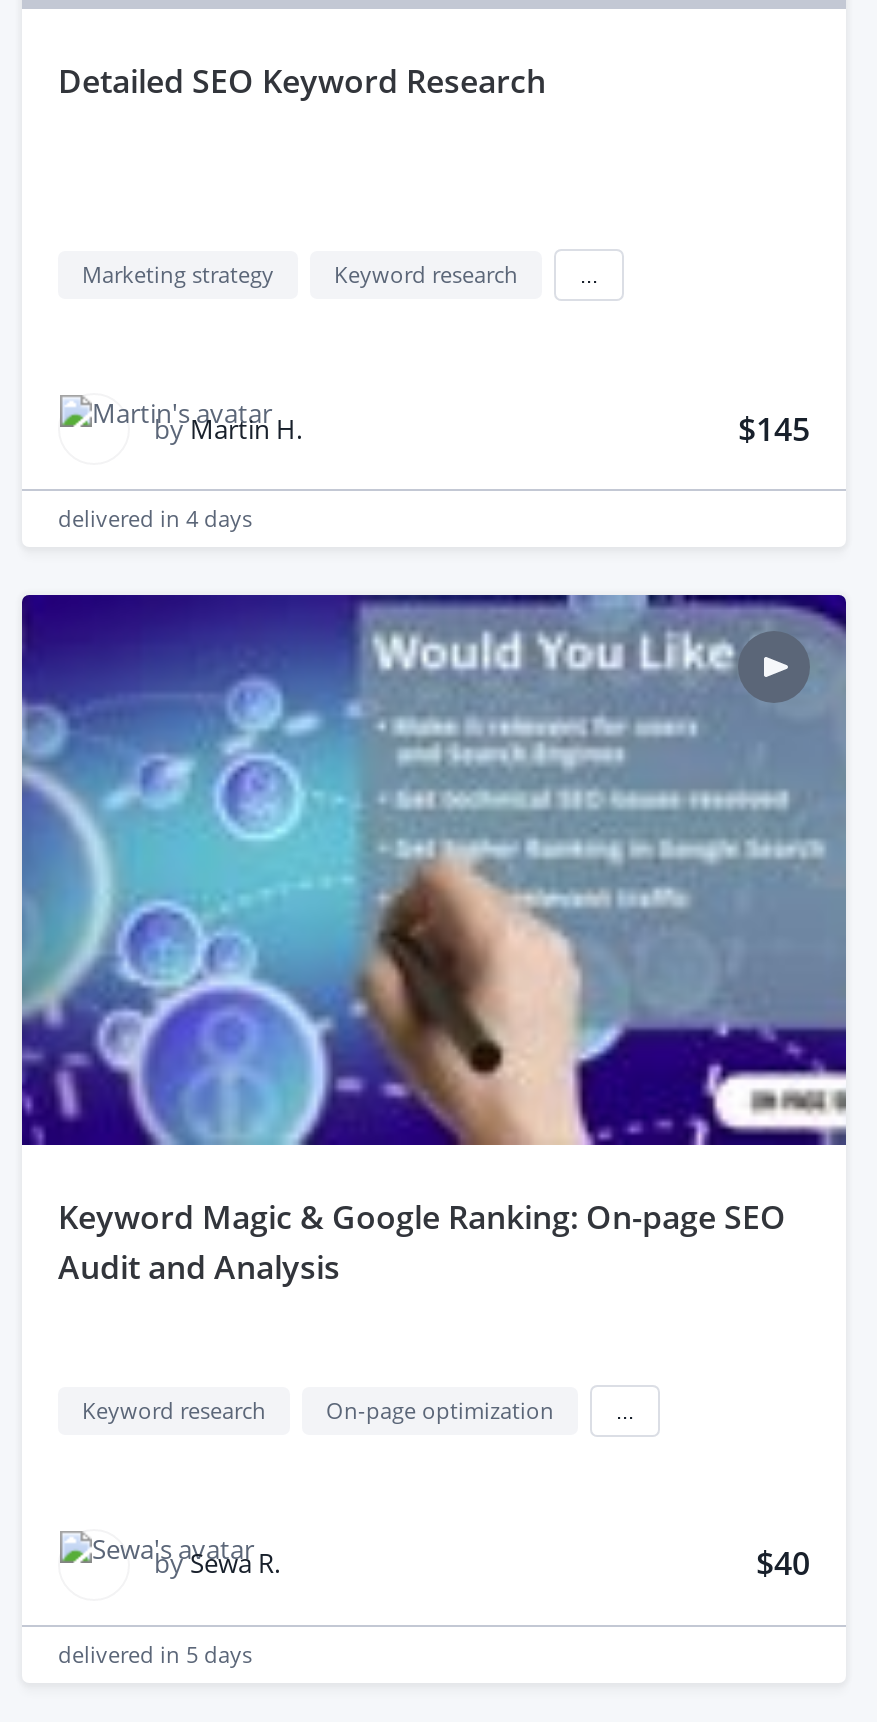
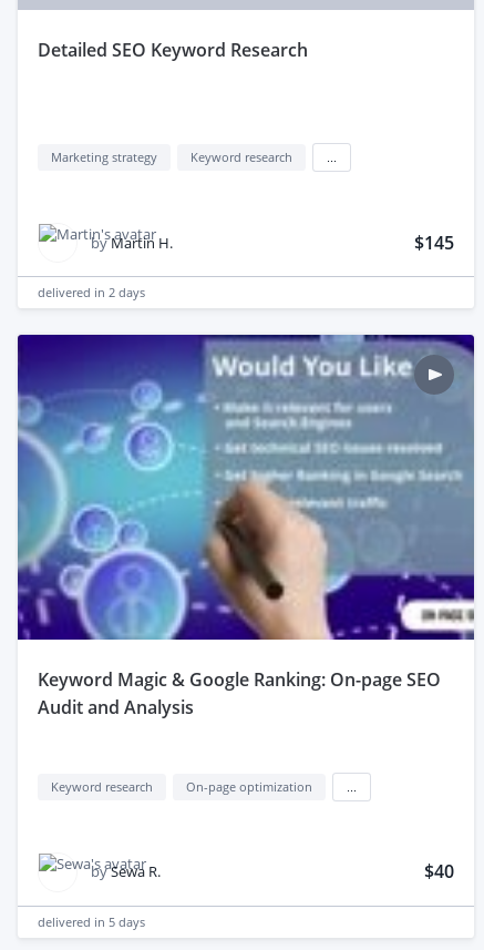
- delivered in 4 days
+ delivered in 2 days
